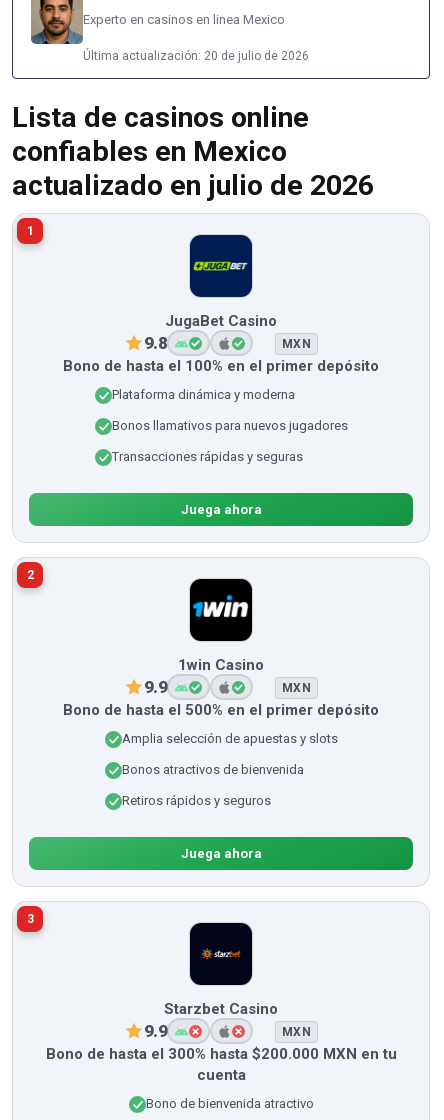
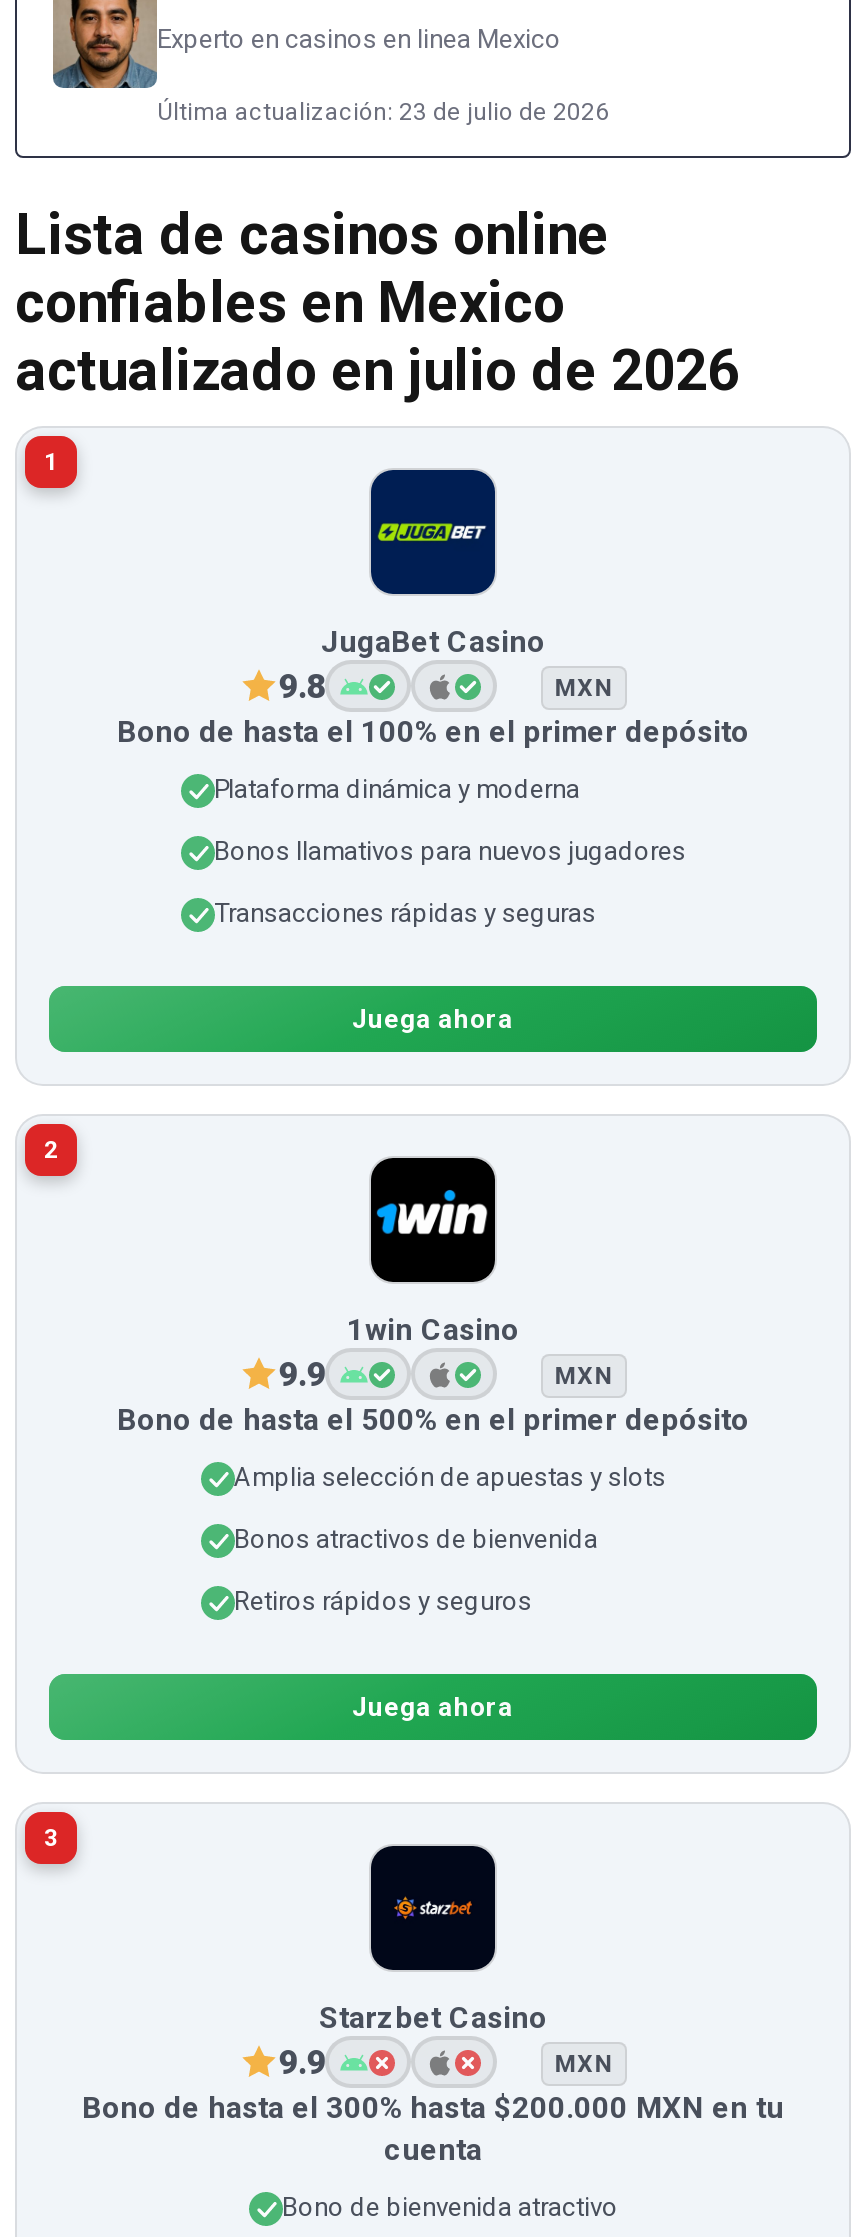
- Última actualización: 20 de julio de 2026
+ Última actualización: 23 de julio de 2026
